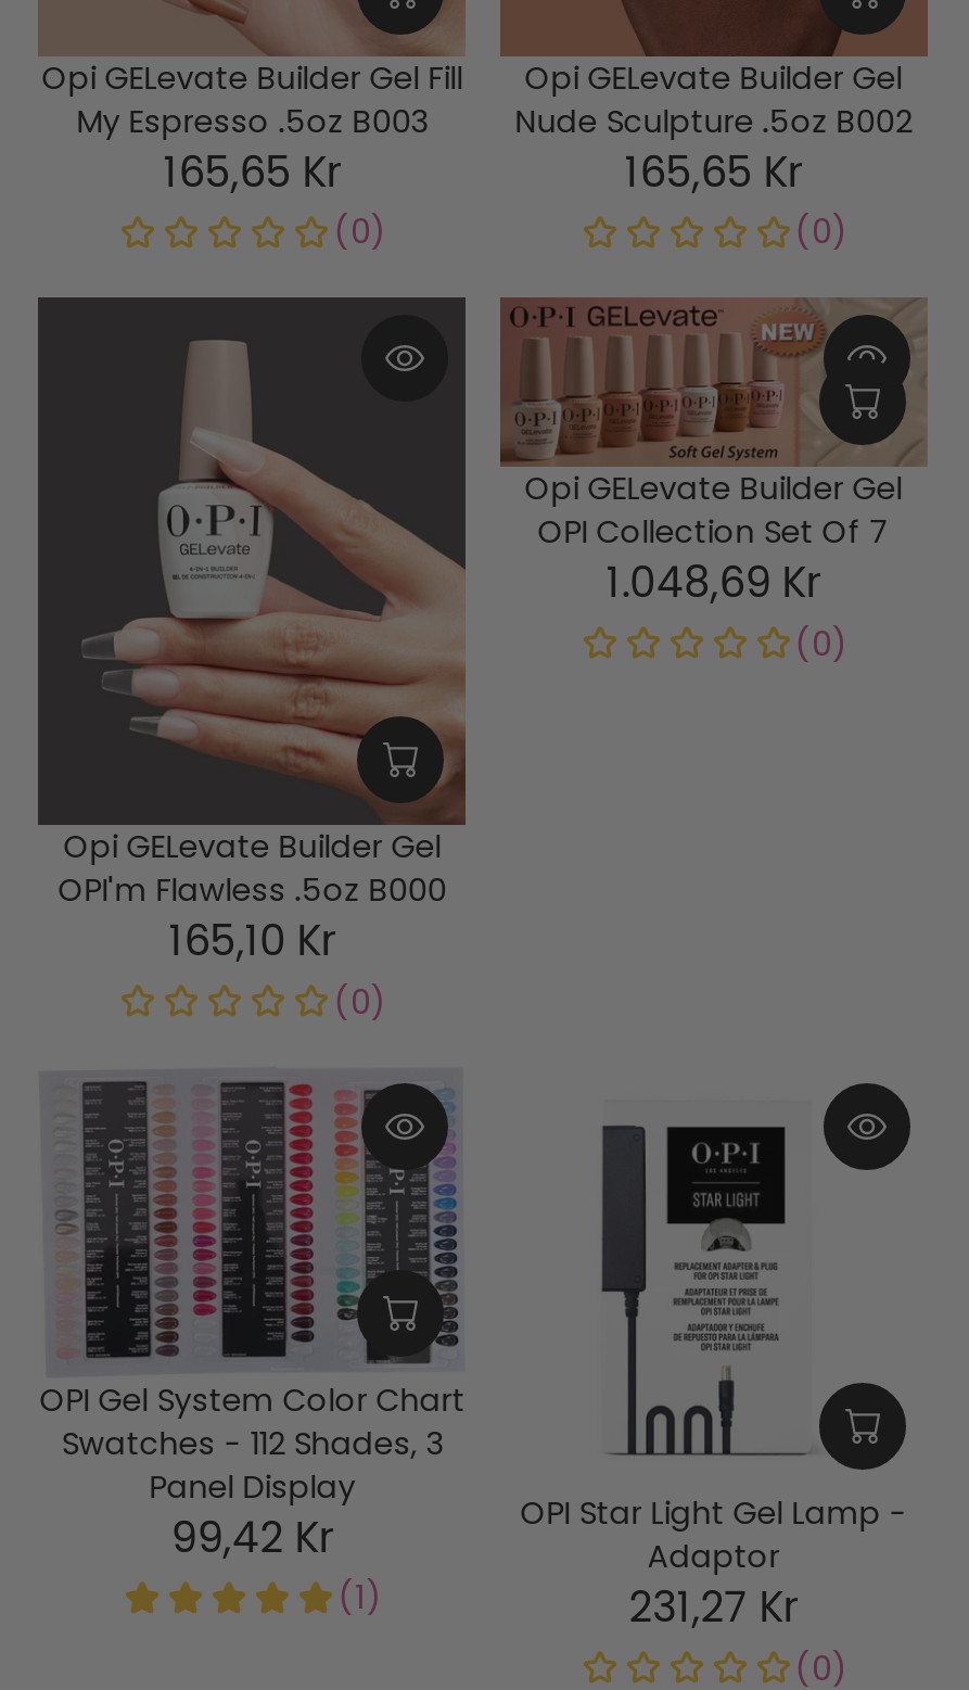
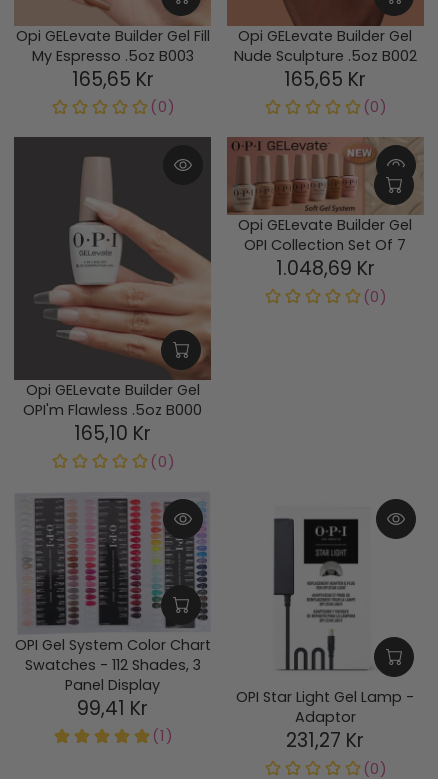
- 99,42 Kr
+ 99,41 Kr
